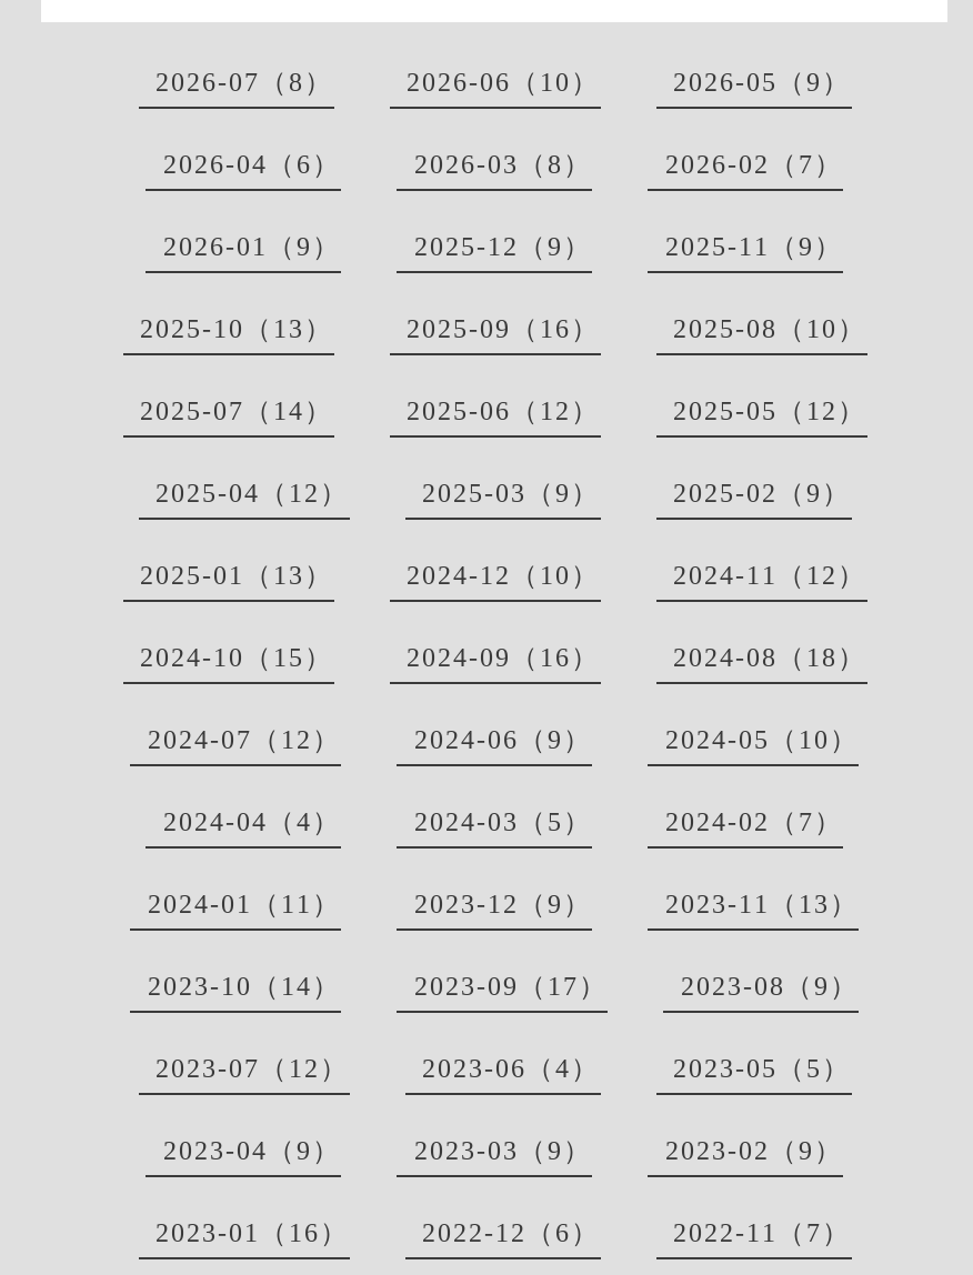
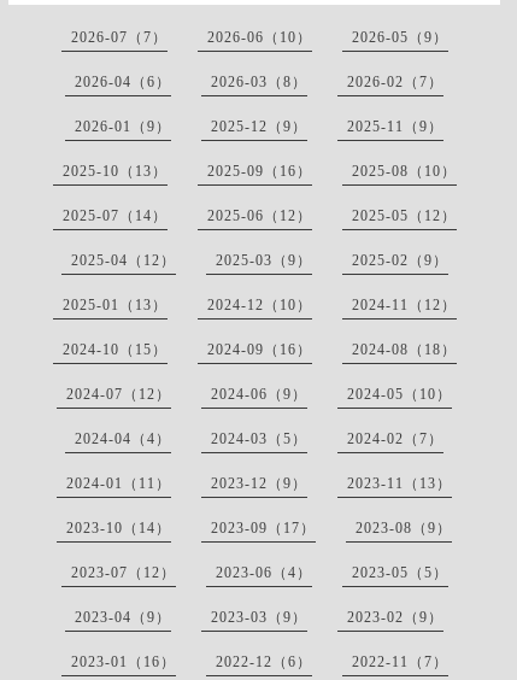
- 2026-07（8）
+ 2026-07（7）
